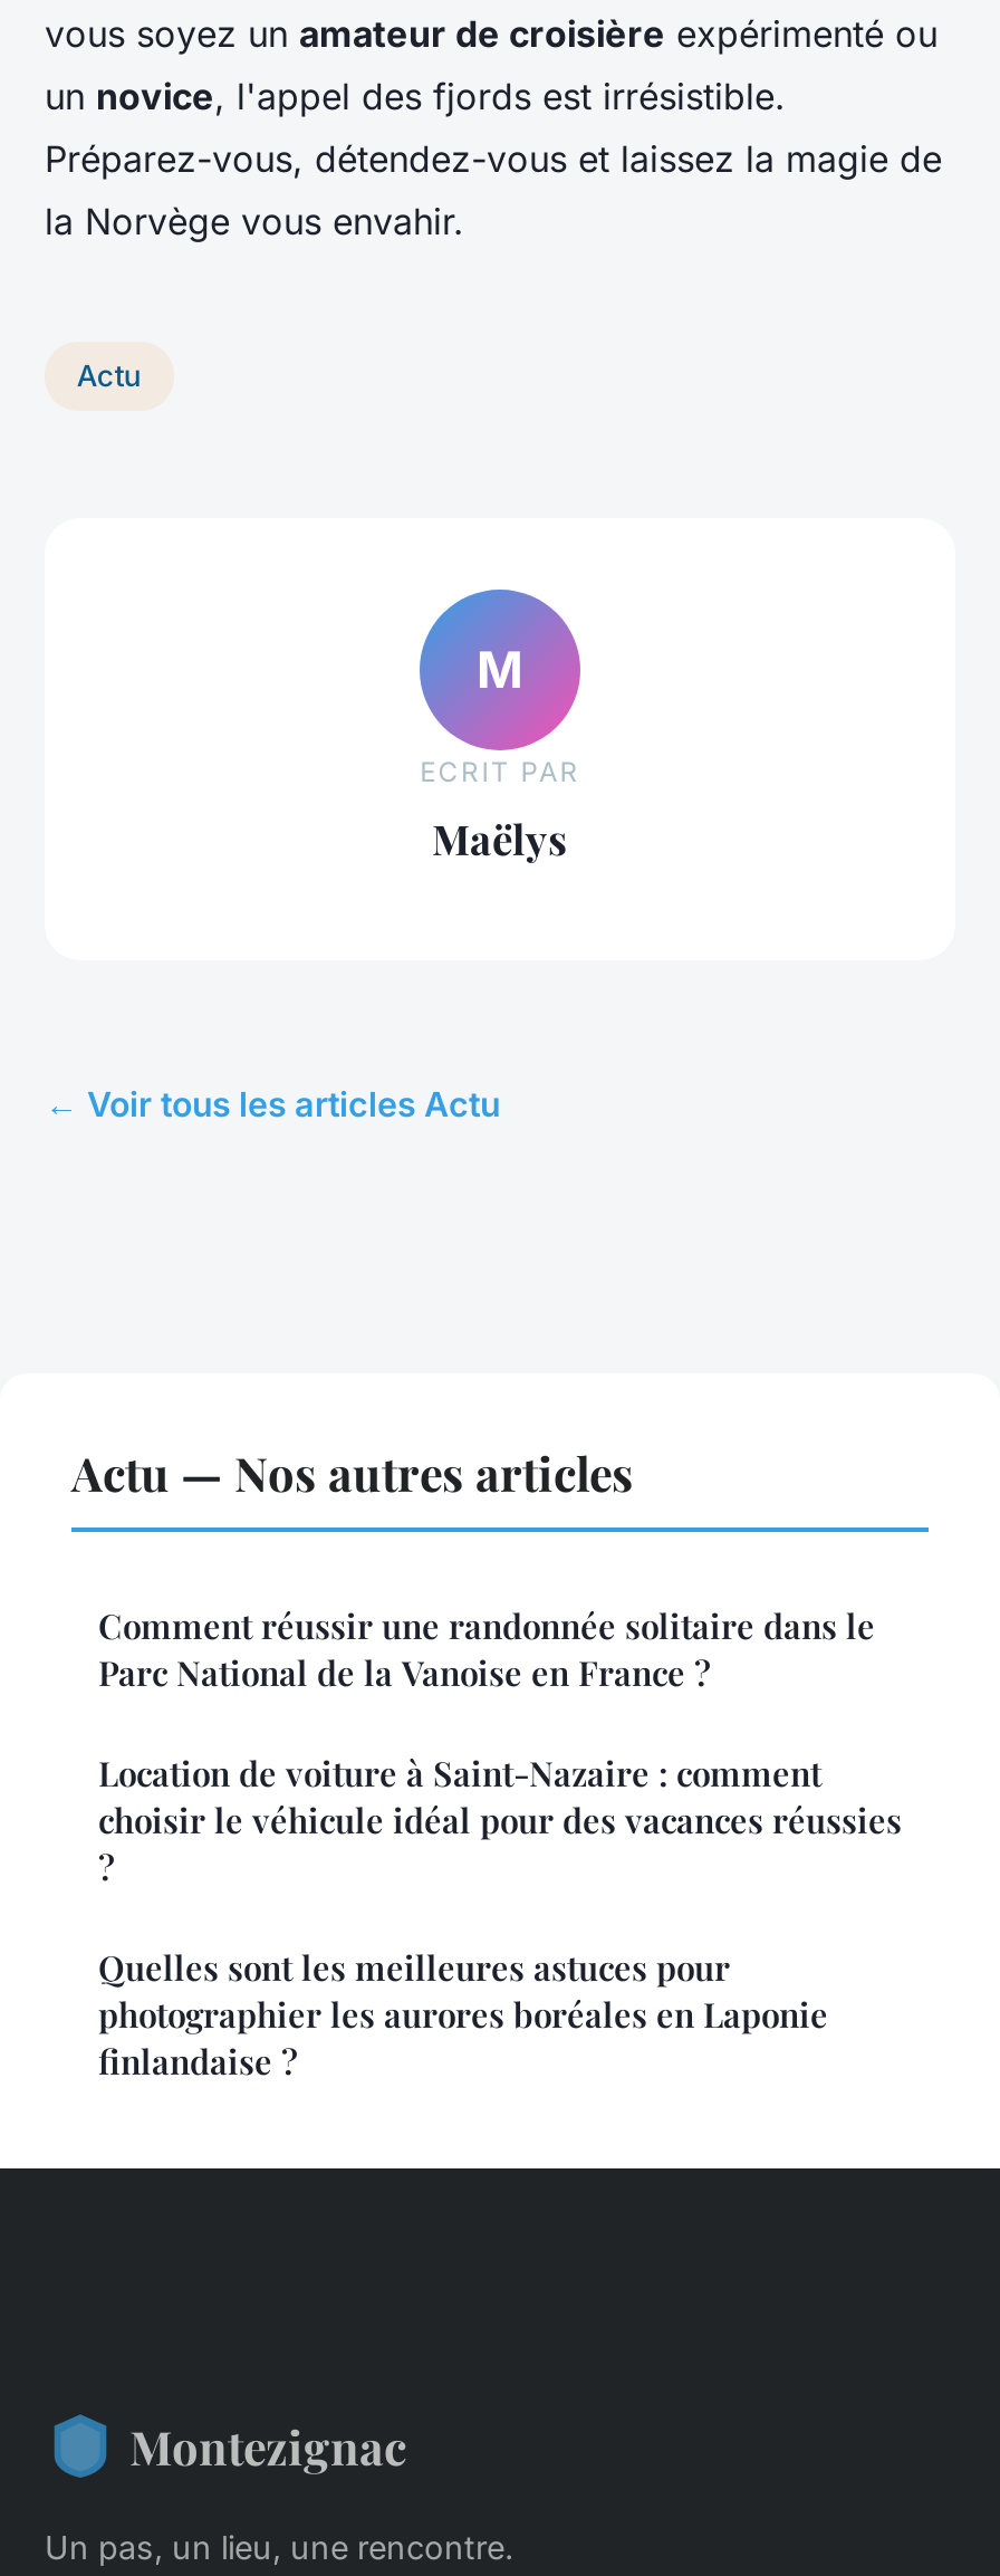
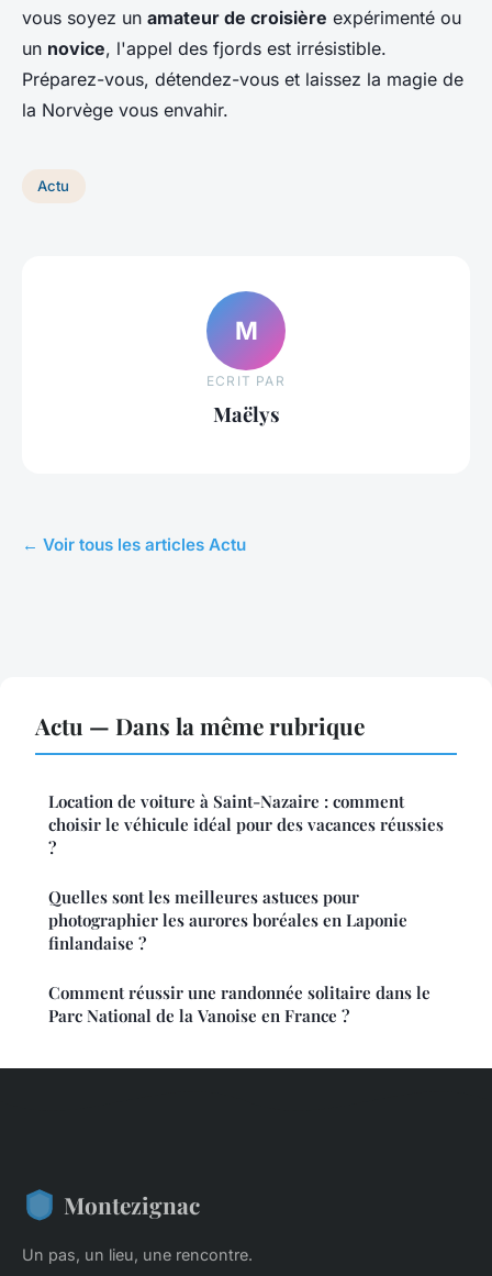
- Actu — Nos autres articles
+ Actu — Dans la même rubrique

moved down: Comment réussir une randonnée solitaire dans le | Parc National de la Vanoise en France ?

moved up: Location de voiture à Saint-Nazaire : comment | choisir le véhicule idéal pour des vacances réussies | Quelles sont les meilleures astuces pour | photographier les aurores boréales en Laponie | finlandaise ?
